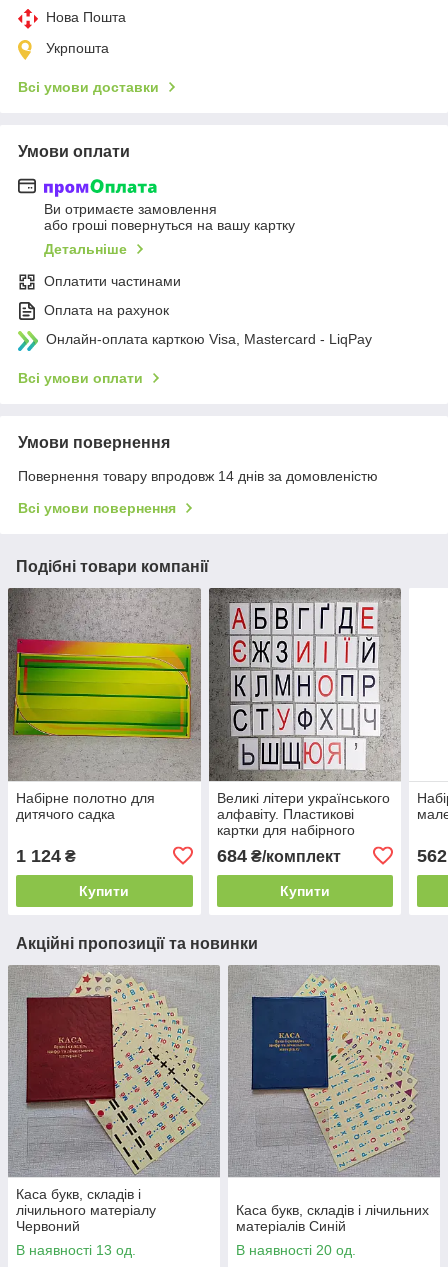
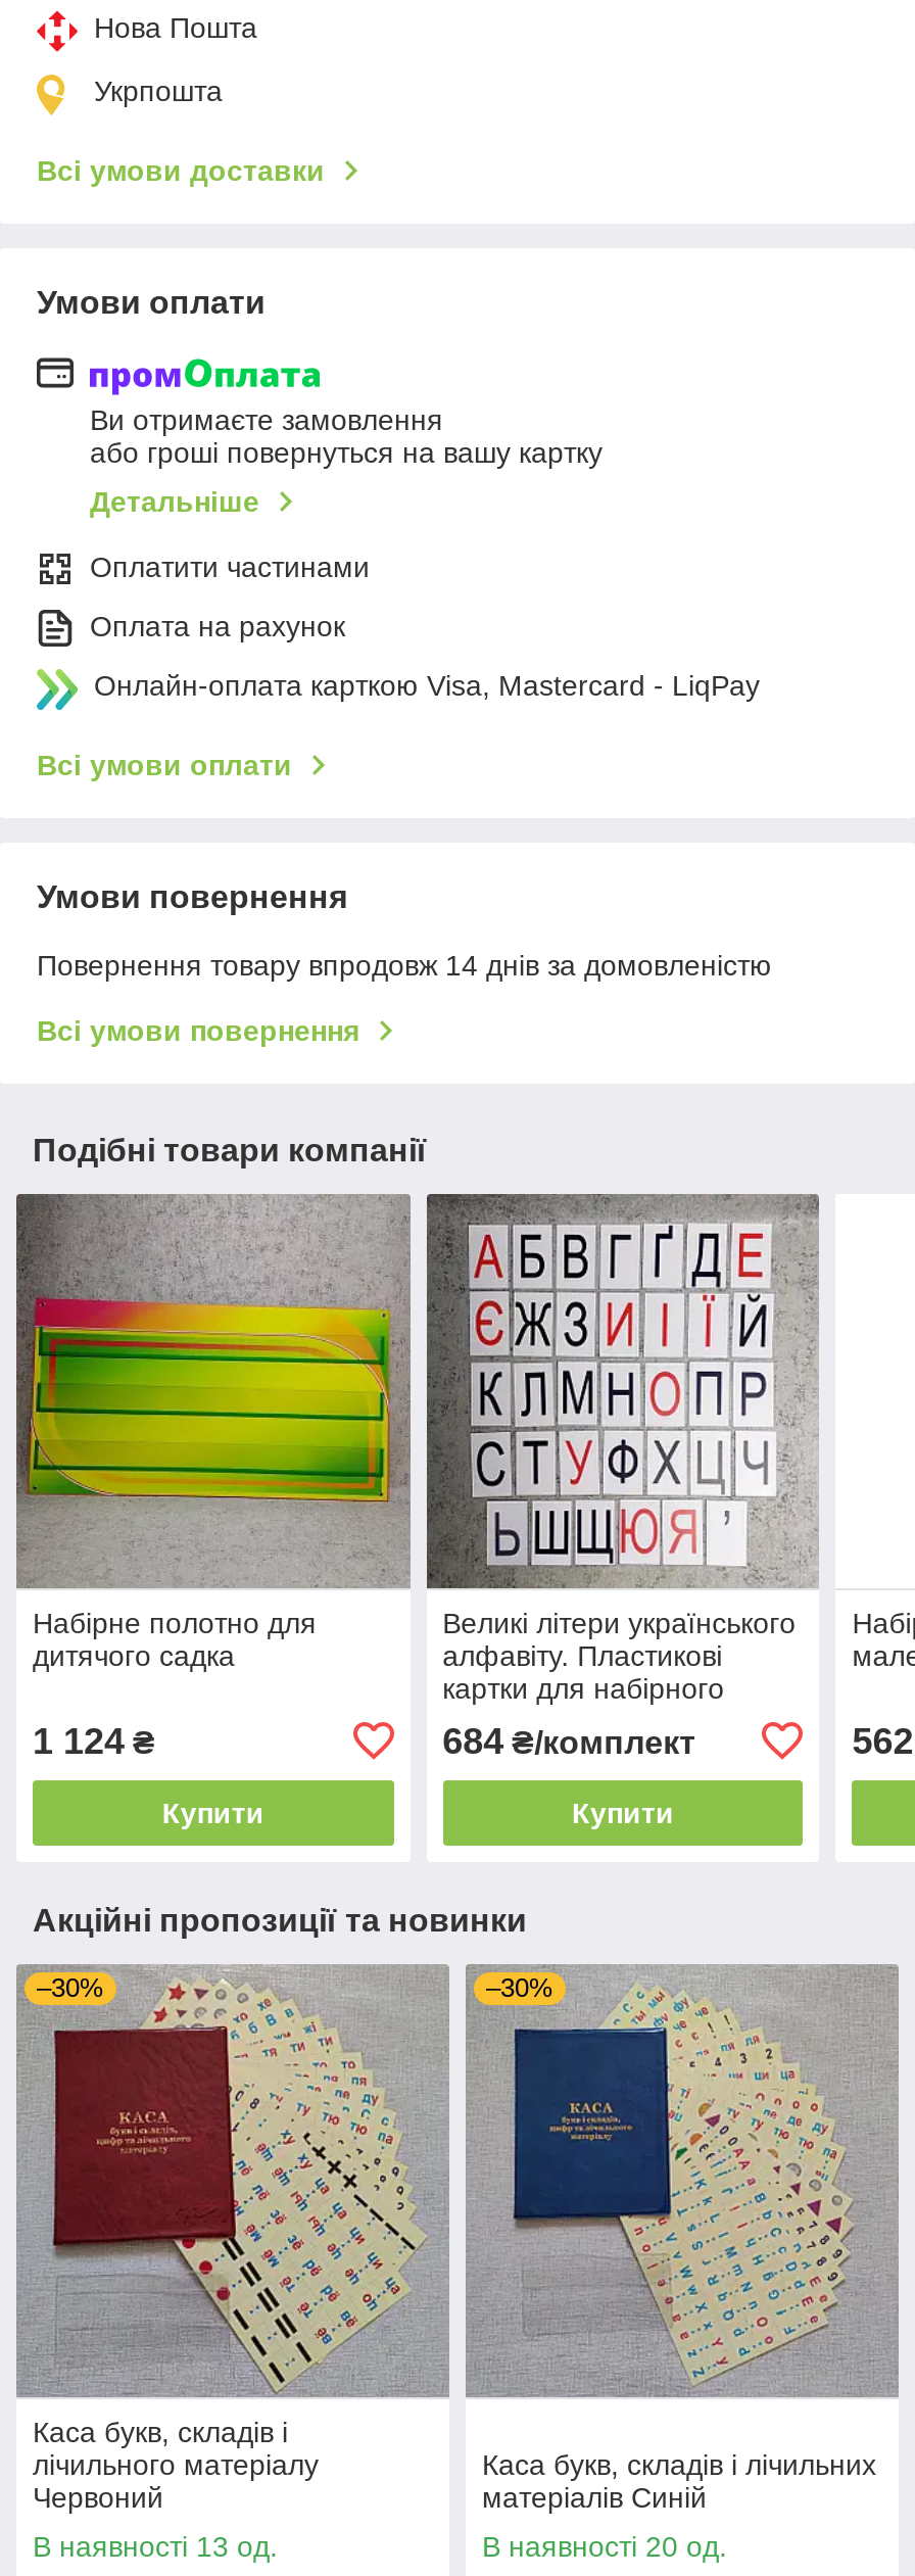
+ –30%

+ –30%
